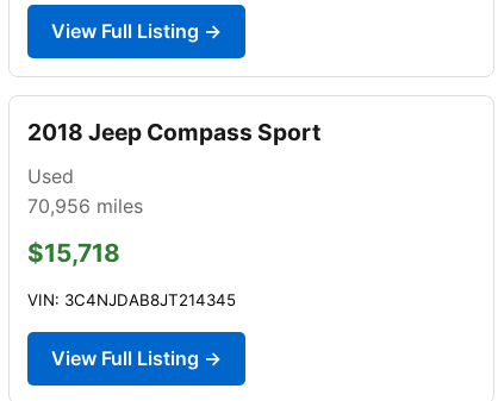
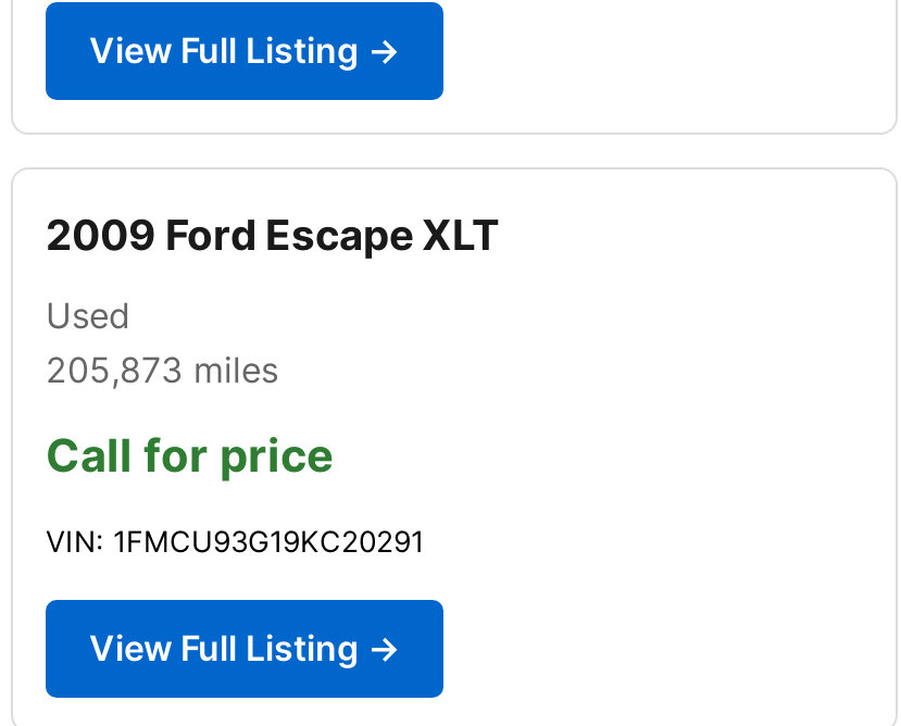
- 2018 Jeep Compass Sport
+ 2009 Ford Escape XLT

- 70,956 miles
+ 205,873 miles

- $15,718
+ Call for price

- VIN: 3C4NJDAB8JT214345
+ VIN: 1FMCU93G19KC20291
